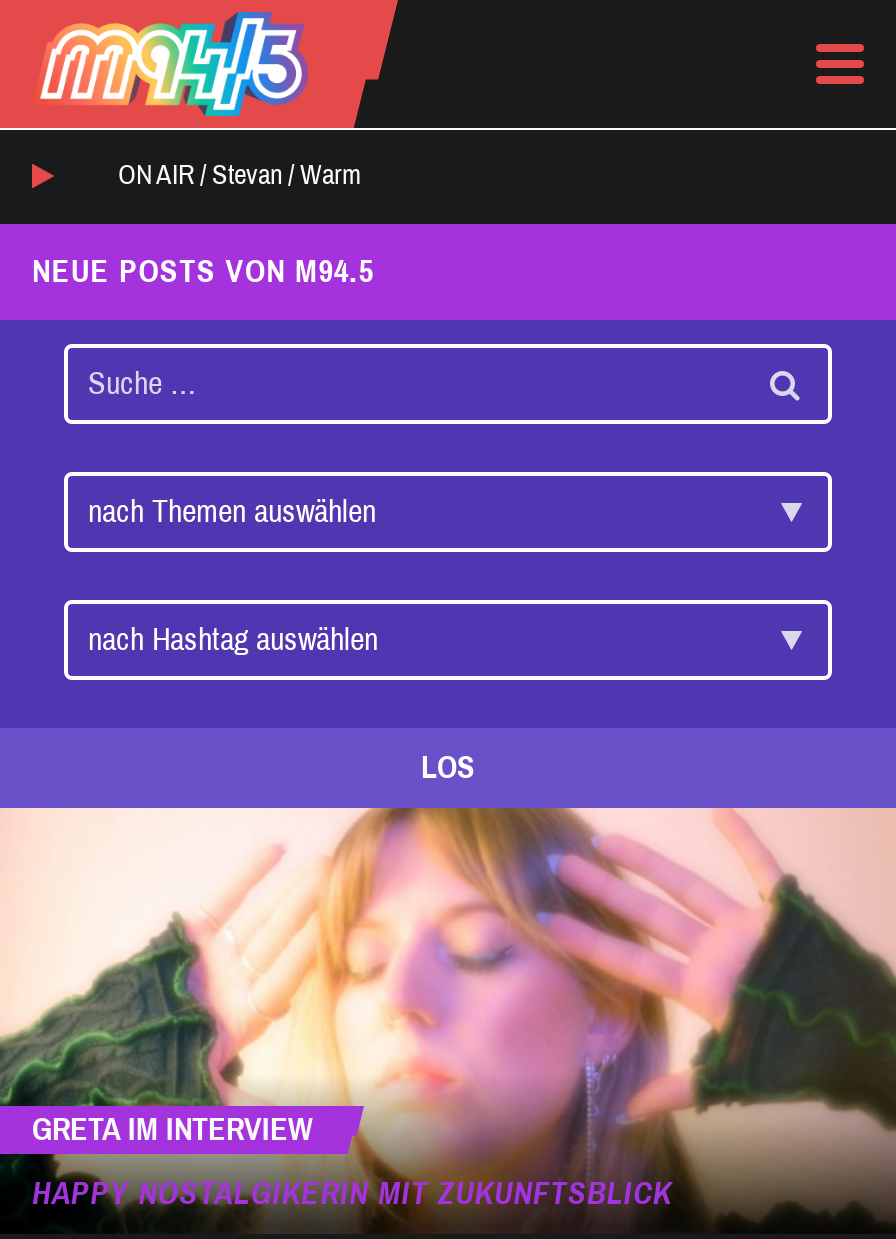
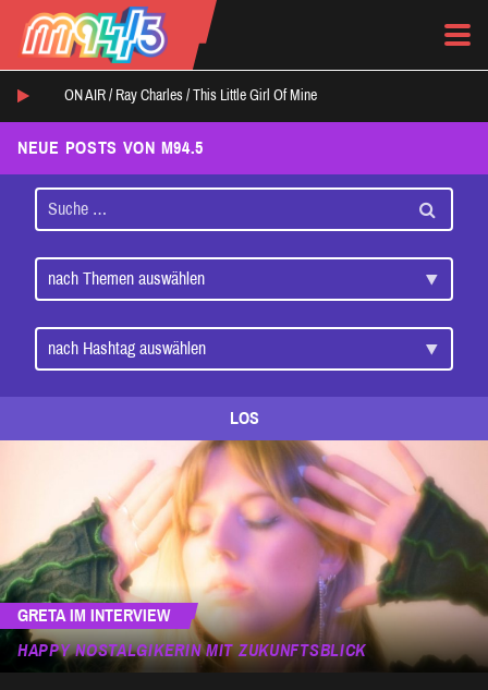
- ON AIR / Stevan / Warm
+ ON AIR / Ray Charles / This Little Girl Of Mine
